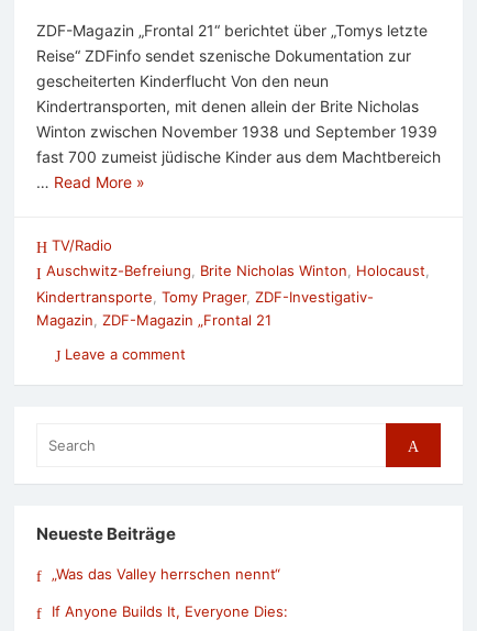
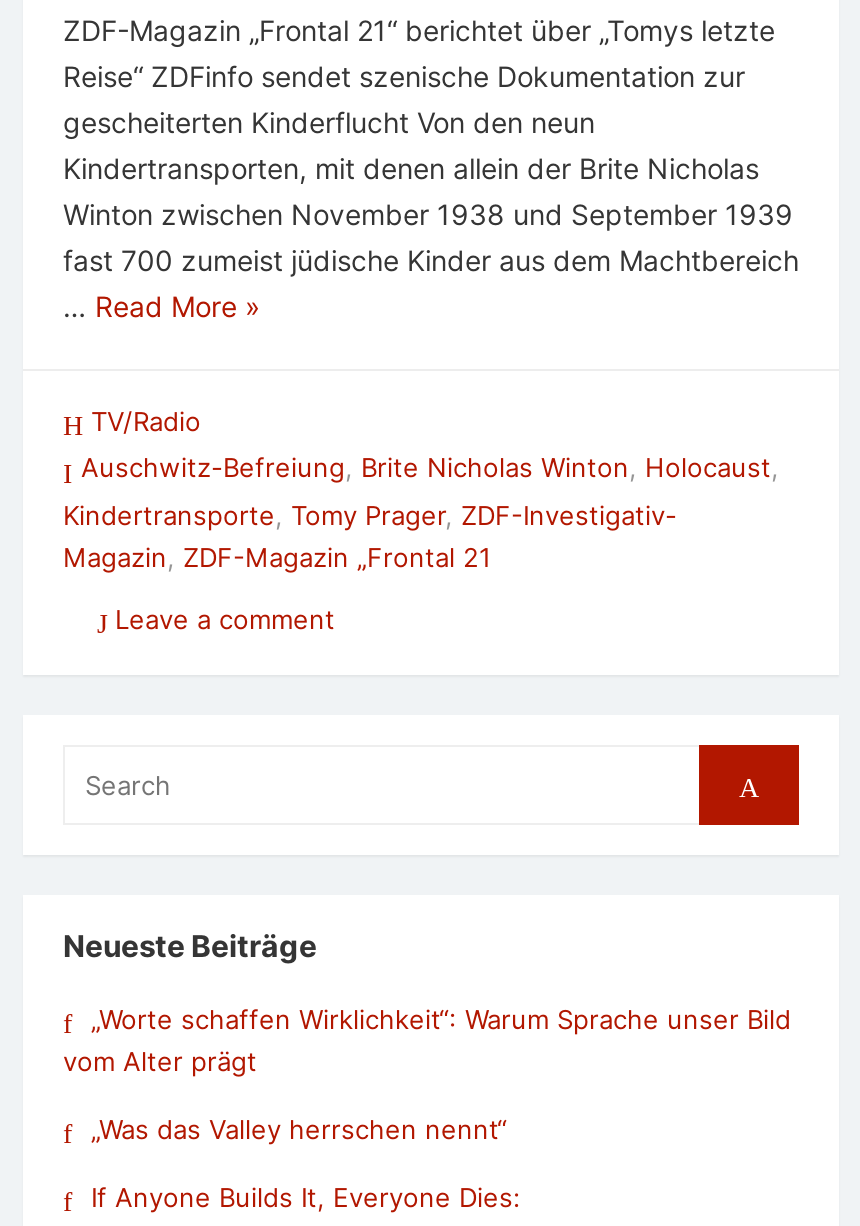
+ „Worte schaffen Wirklichkeit“: Warum Sprache unser Bild
+ vom Alter prägt
